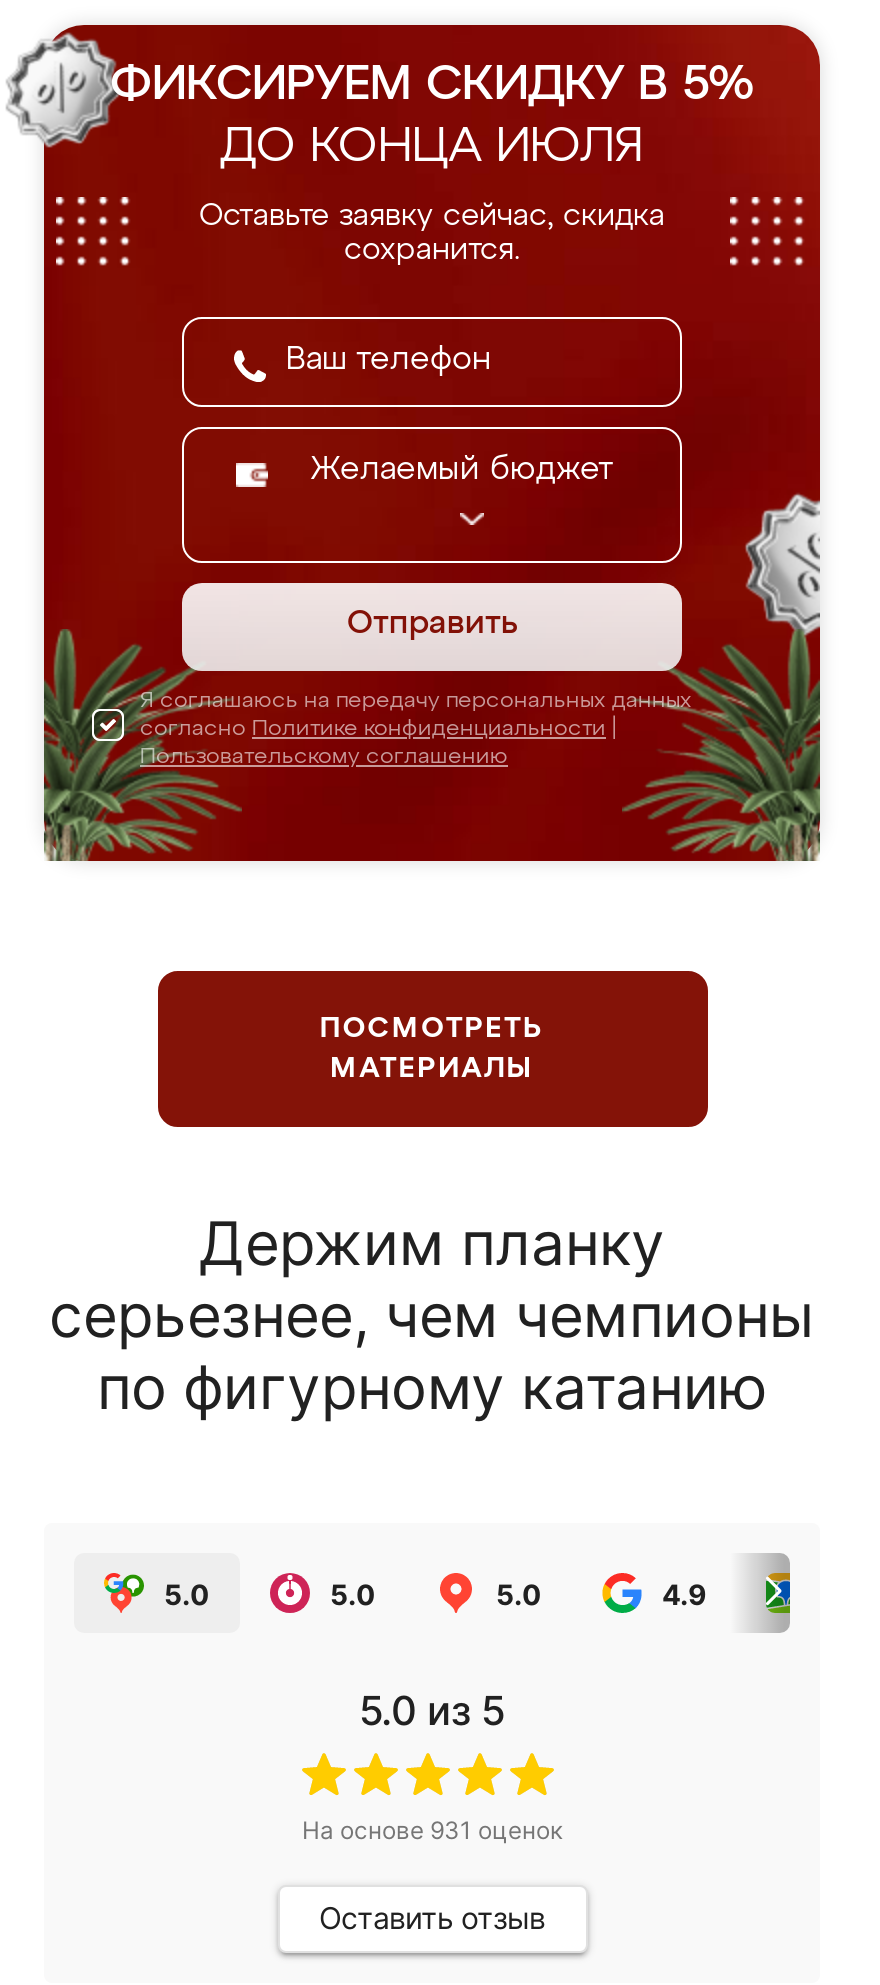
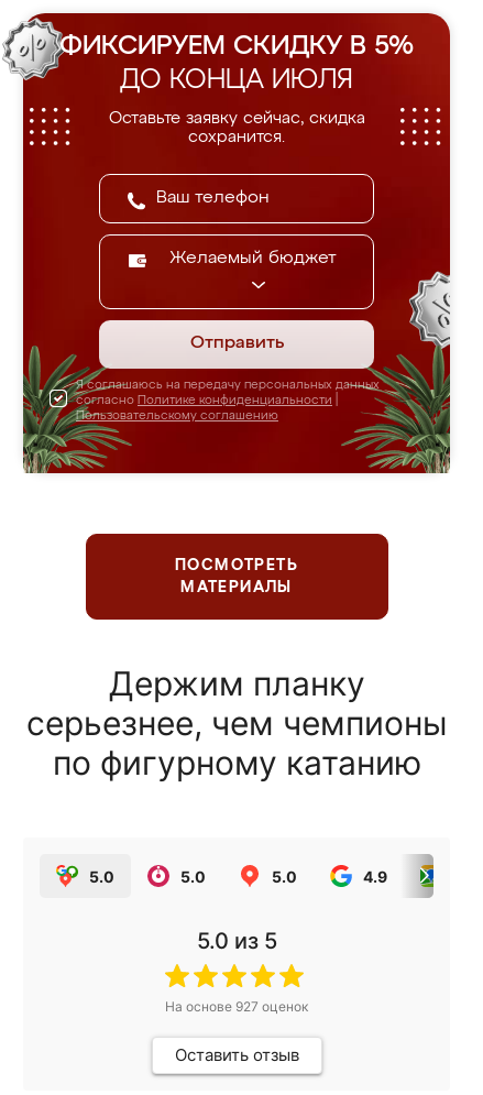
- На основе 931 оценок
+ На основе 927 оценок
